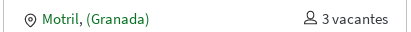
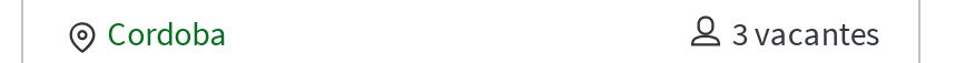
- Motril, (Granada)
+ Cordoba
